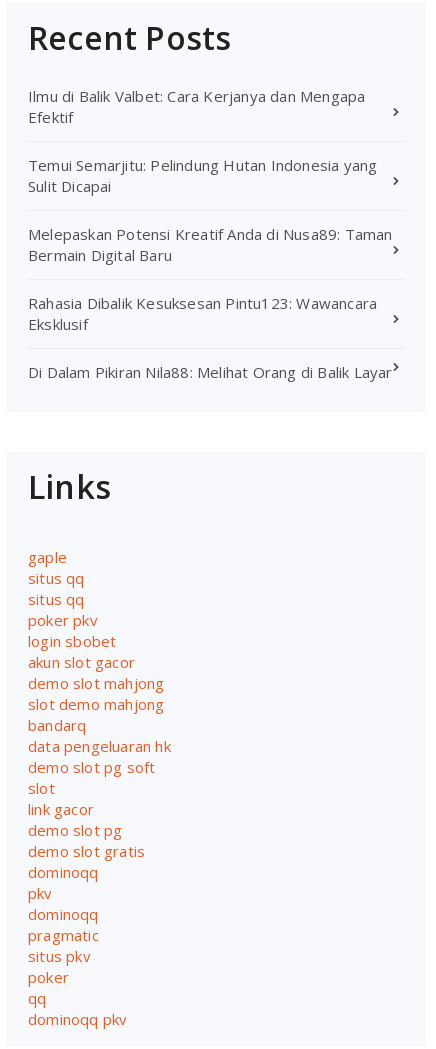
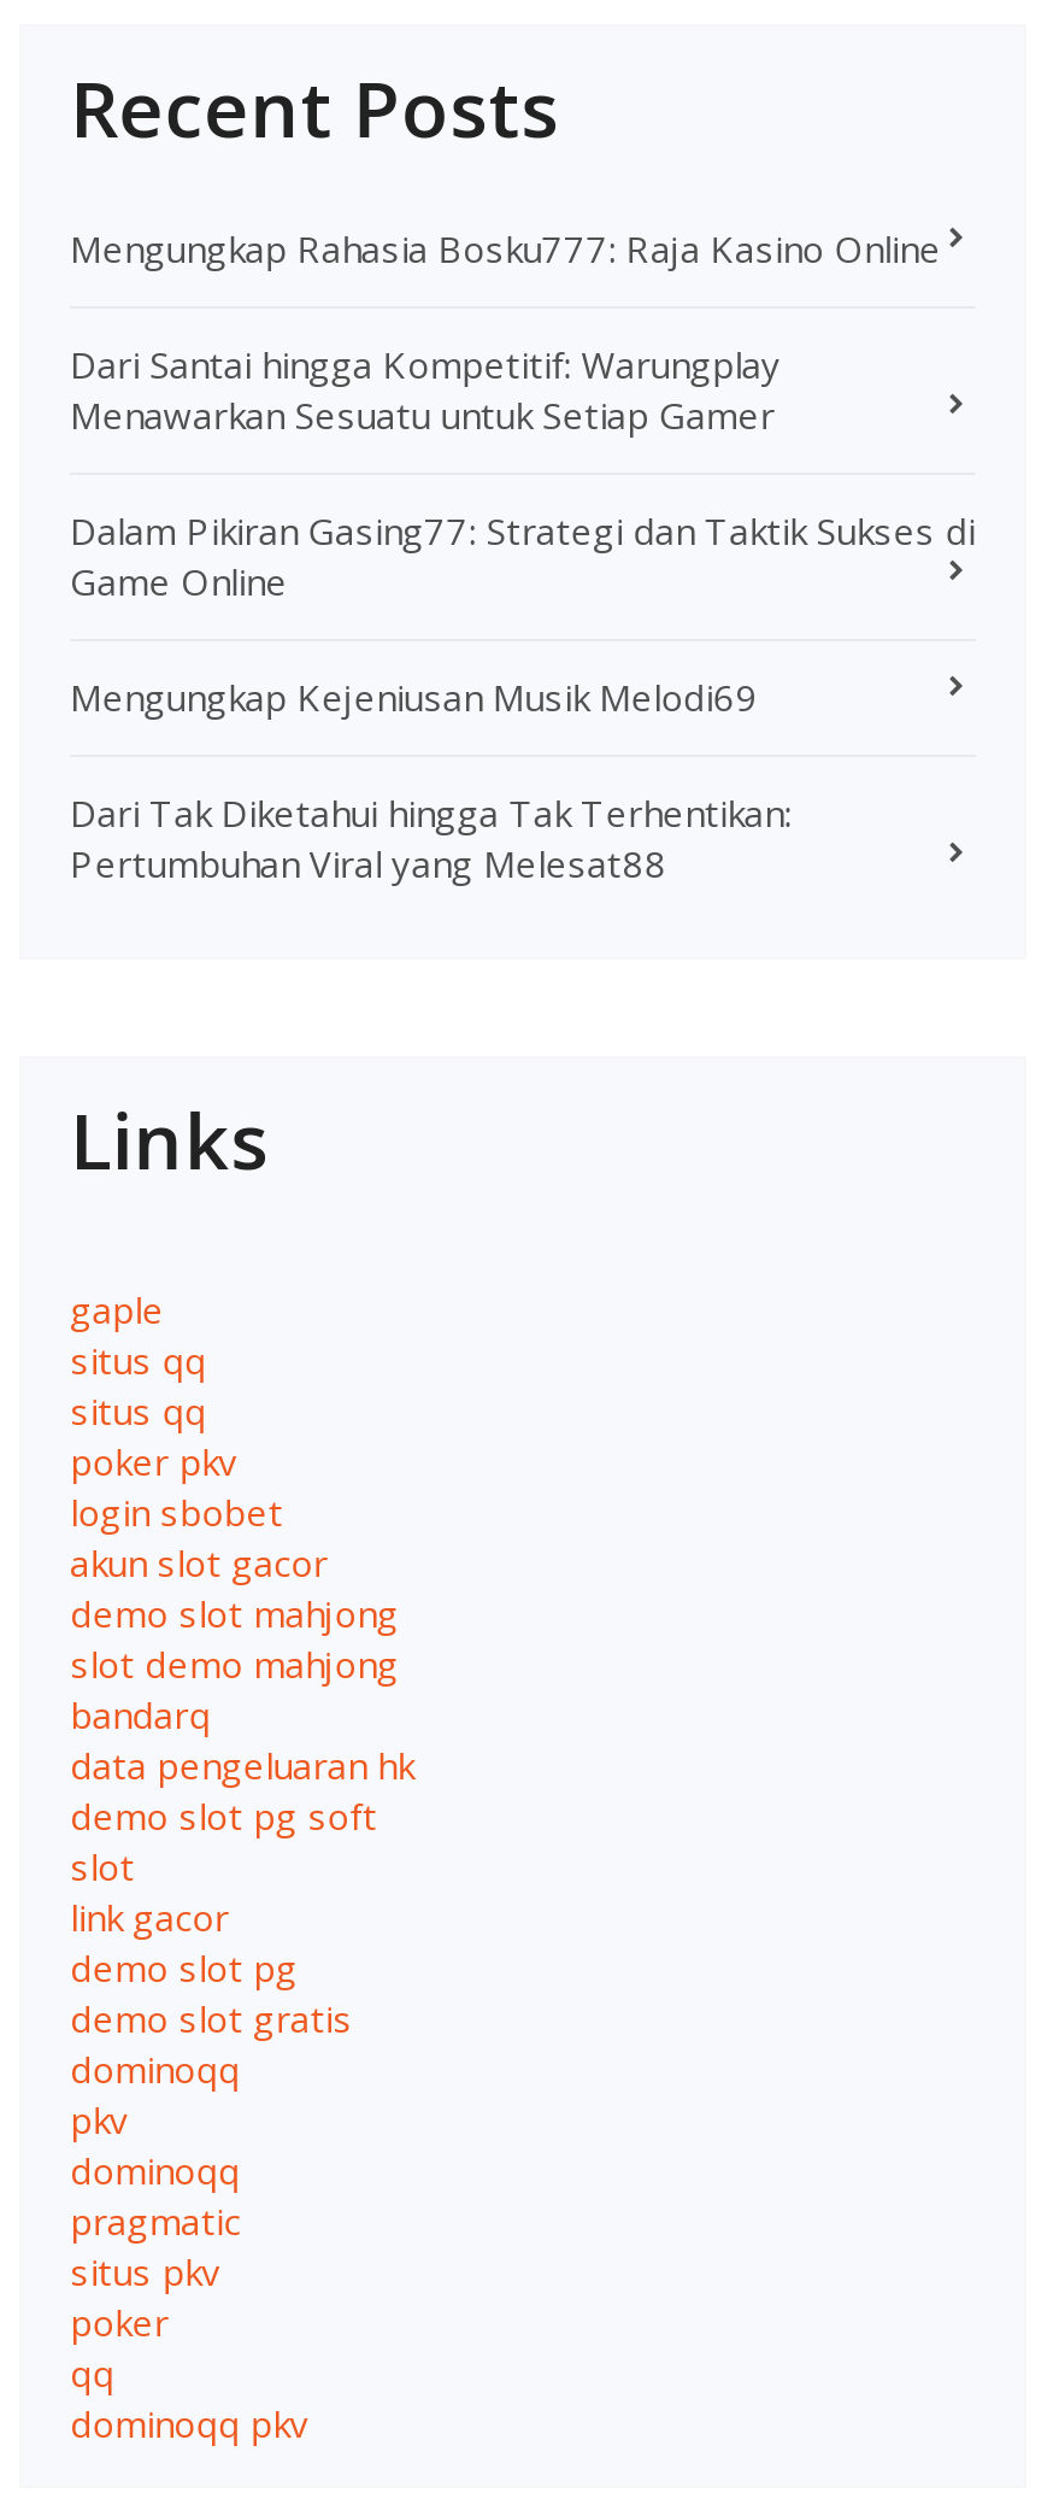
- Ilmu di Balik Valbet: Cara Kerjanya dan Mengapa
- Efektif
+ Mengungkap Rahasia Bosku777: Raja Kasino Online

- Temui Semarjitu: Pelindung Hutan Indonesia yang
- Sulit Dicapai
+ Dari Santai hingga Kompetitif: Warungplay
+ Menawarkan Sesuatu untuk Setiap Gamer

- Melepaskan Potensi Kreatif Anda di Nusa89: Taman
- Bermain Digital Baru
+ Dalam Pikiran Gasing77: Strategi dan Taktik Sukses di
+ Game Online

- Rahasia Dibalik Kesuksesan Pintu123: Wawancara
- Eksklusif
+ Mengungkap Kejeniusan Musik Melodi69

- Di Dalam Pikiran Nila88: Melihat Orang di Balik Layar
+ Dari Tak Diketahui hingga Tak Terhentikan:
+ Pertumbuhan Viral yang Melesat88
